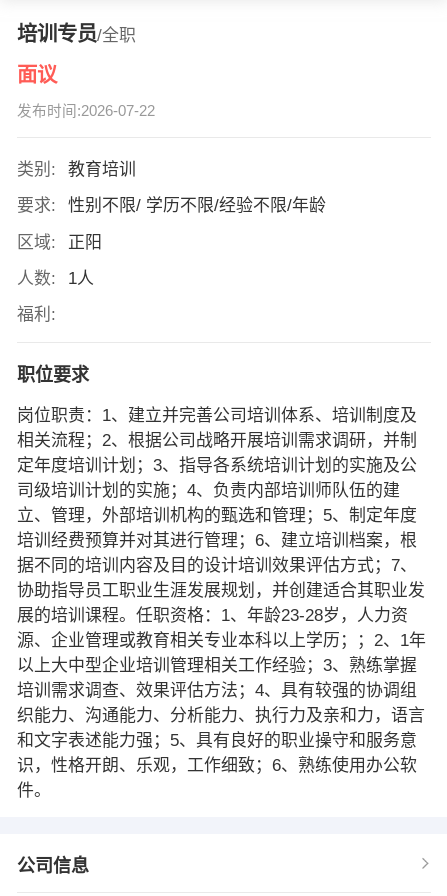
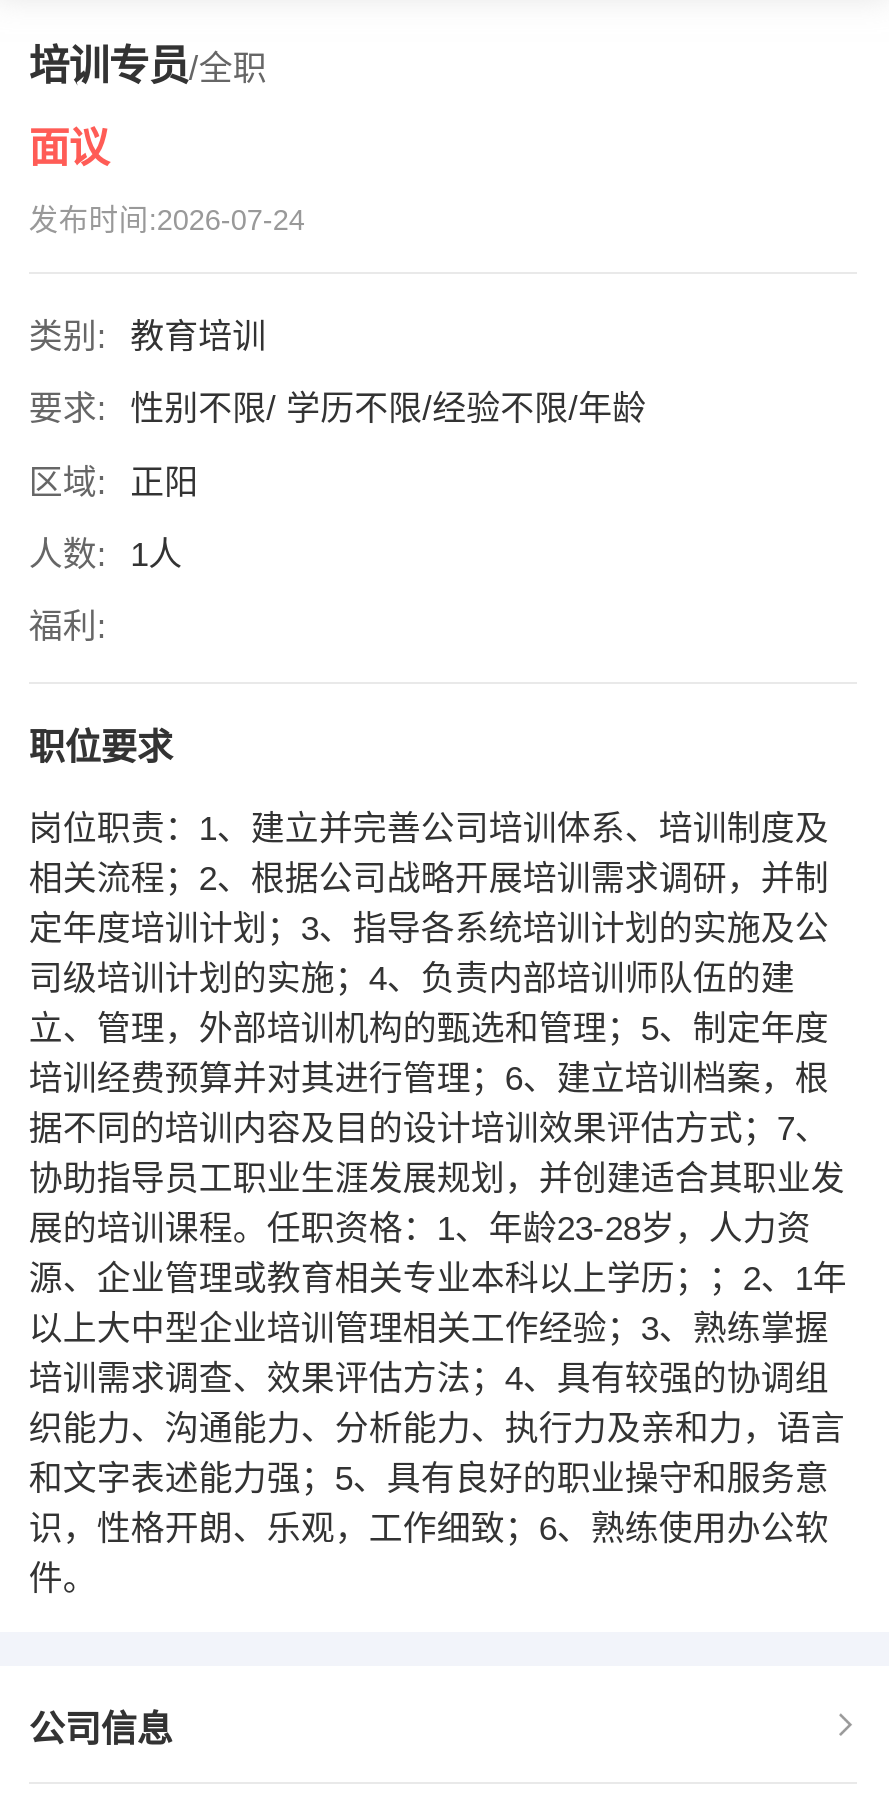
- 发布时间:2026-07-22
+ 发布时间:2026-07-24
